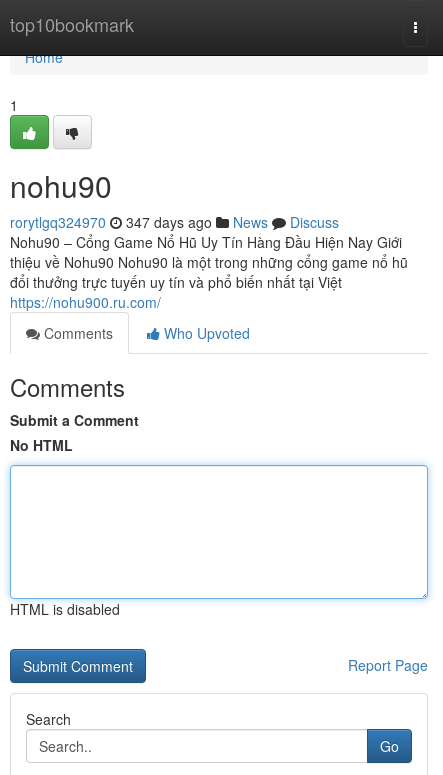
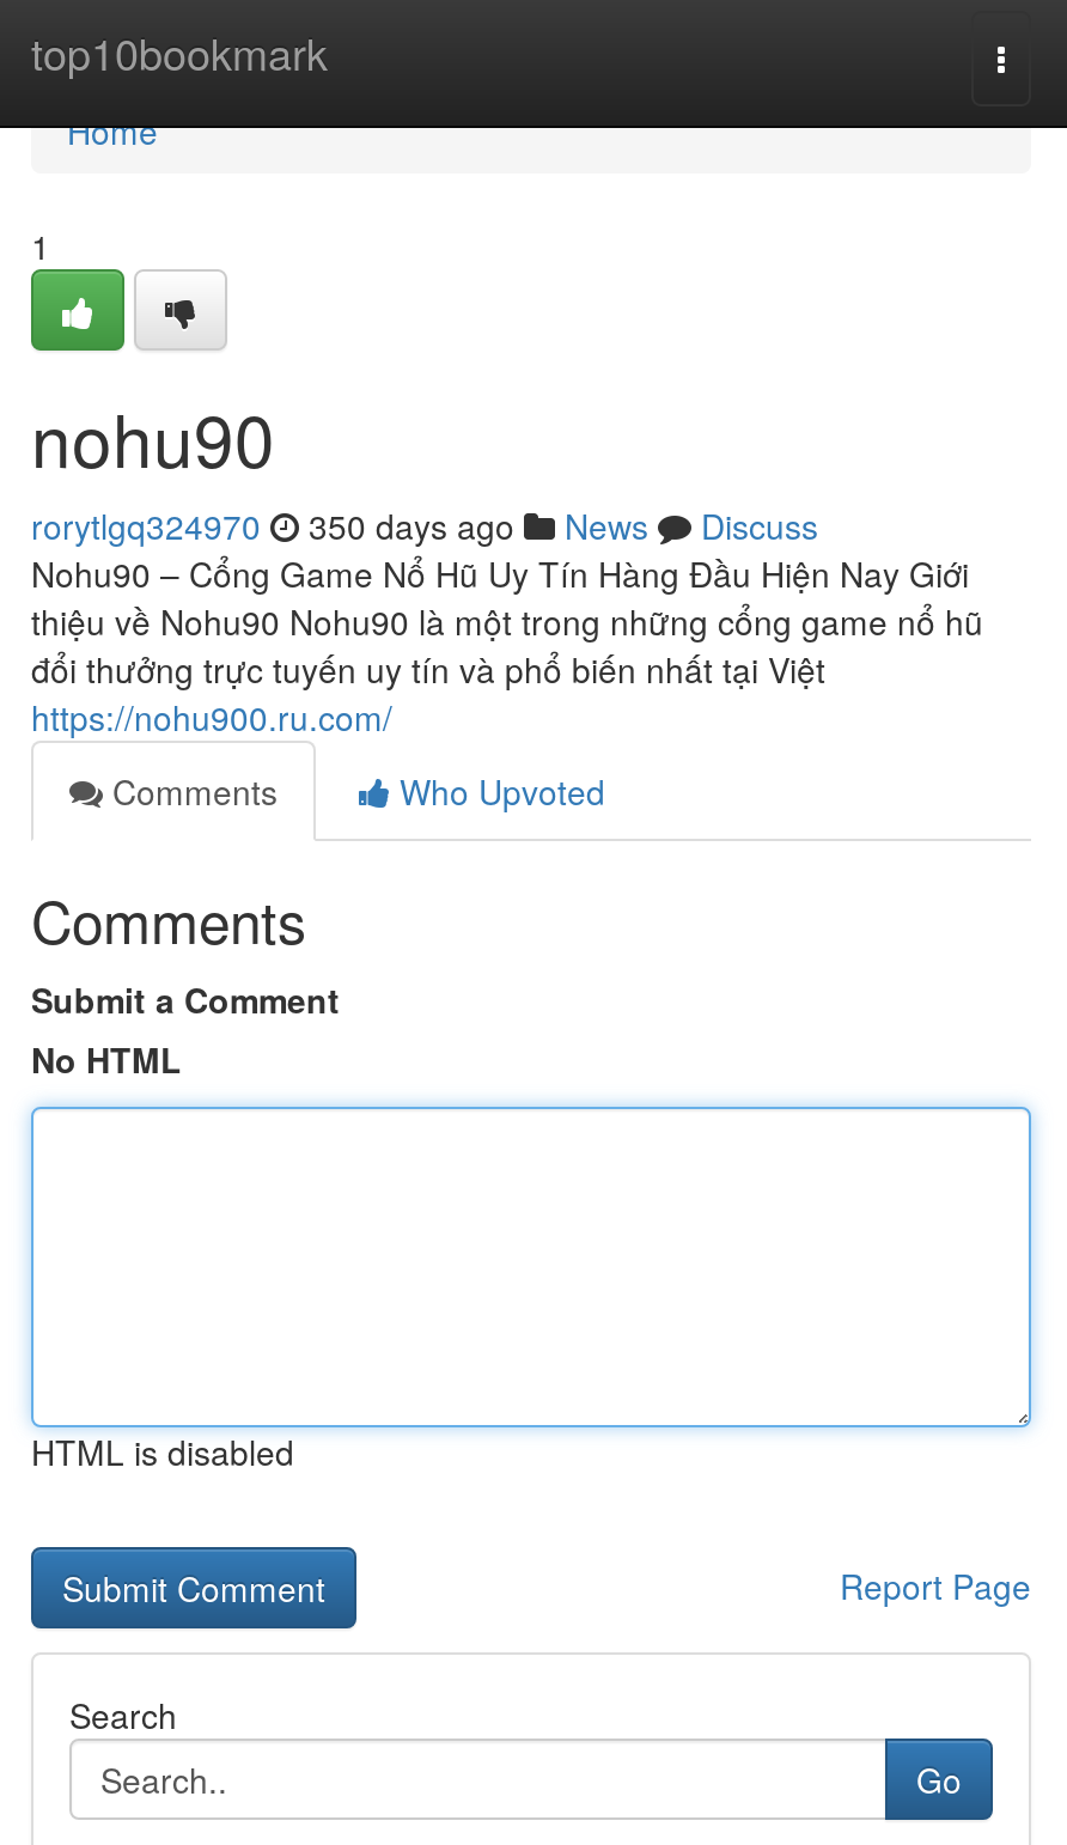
- rorytlgq324970 347 days ago News Discuss
+ rorytlgq324970 350 days ago News Discuss
